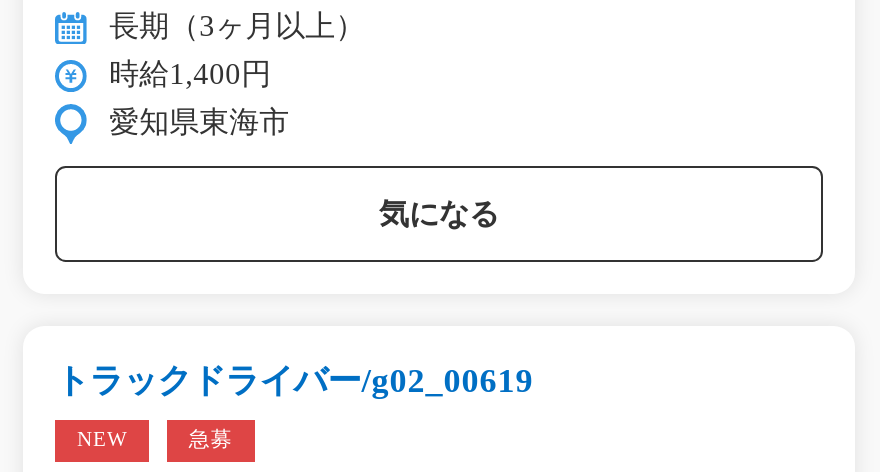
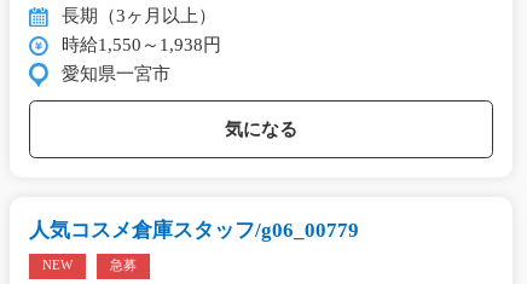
- 時給1,400円
+ 時給1,550～1,938円

- 愛知県東海市
+ 愛知県一宮市

- トラックドライバー/g02_00619
+ 人気コスメ倉庫スタッフ/g06_00779
